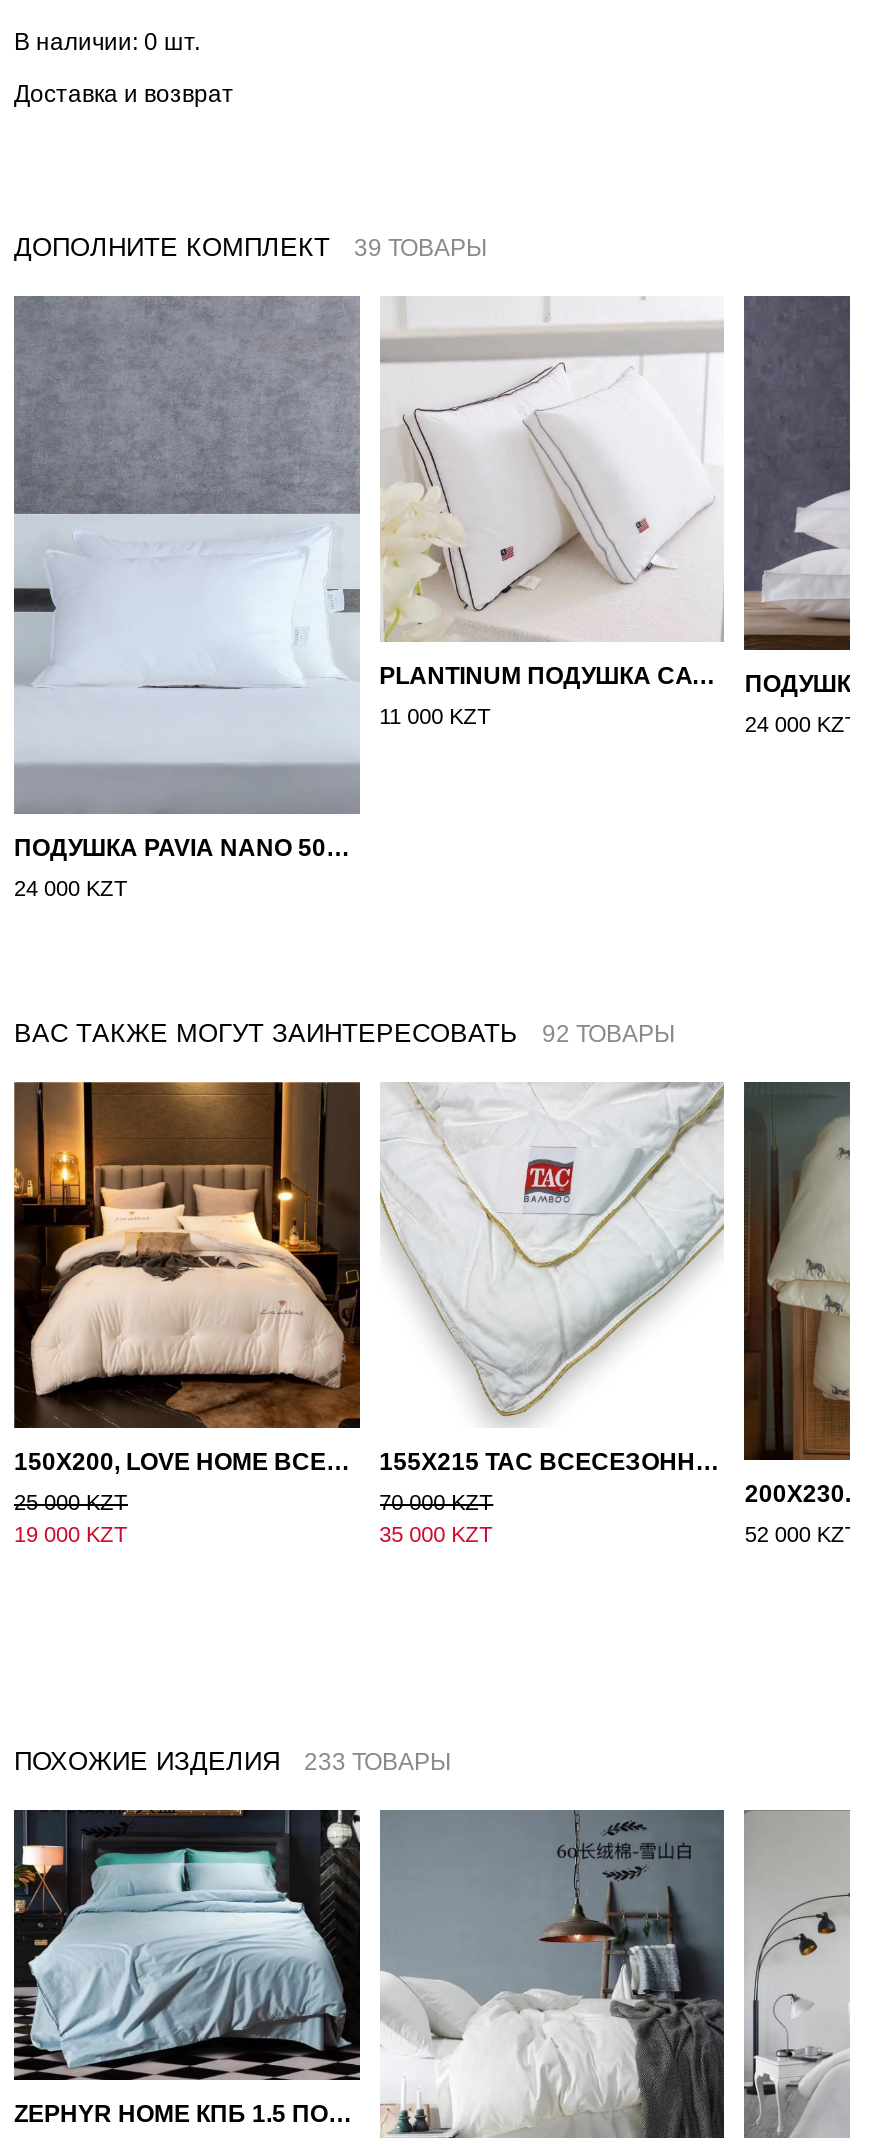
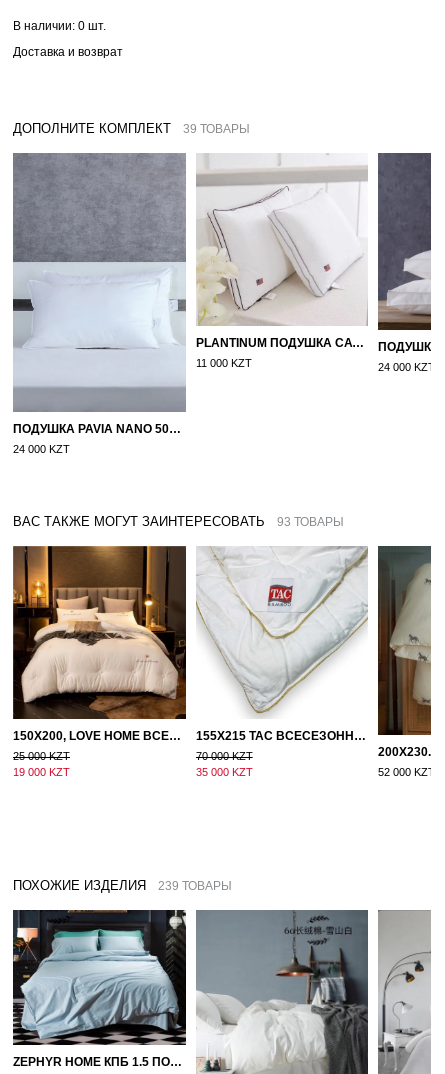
- ВАС ТАКЖЕ МОГУТ ЗАИНТЕРЕСОВАТЬ 92 ТОВАРЫ
+ ВАС ТАКЖЕ МОГУТ ЗАИНТЕРЕСОВАТЬ 93 ТОВАРЫ

- ПОХОЖИЕ ИЗДЕЛИЯ 233 ТОВАРЫ
+ ПОХОЖИЕ ИЗДЕЛИЯ 239 ТОВАРЫ
